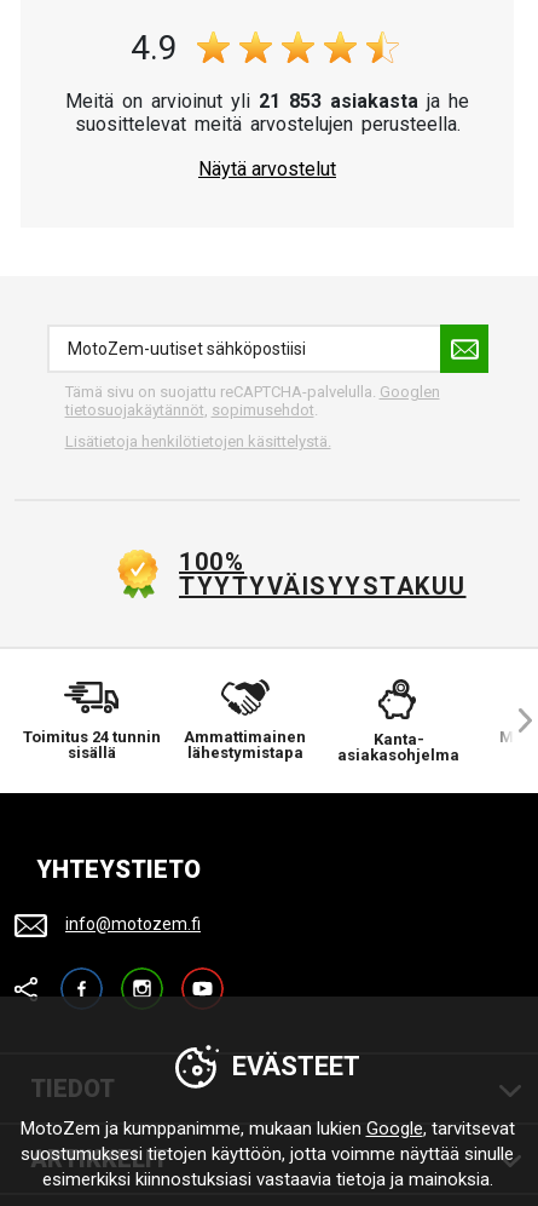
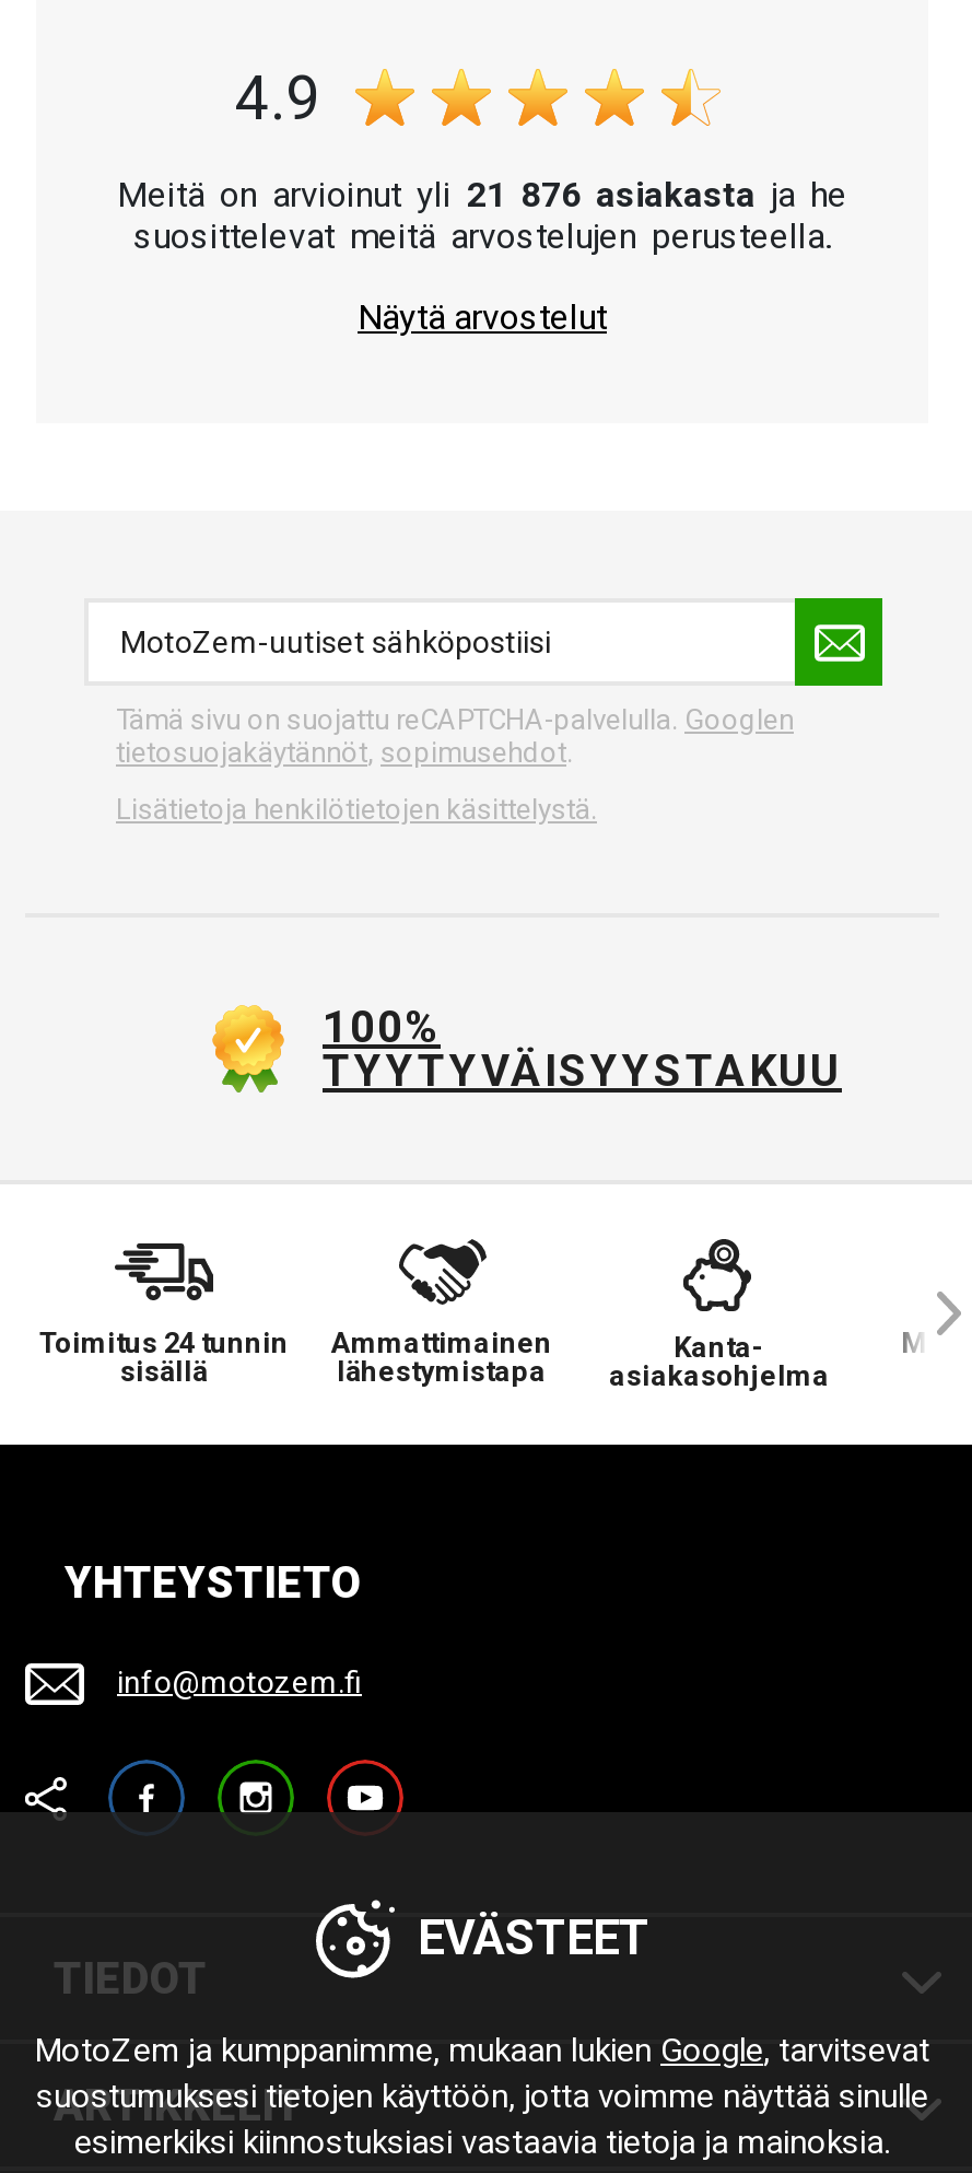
- Meitä on arvioinut yli 21 853 asiakasta ja he
+ Meitä on arvioinut yli 21 876 asiakasta ja he
